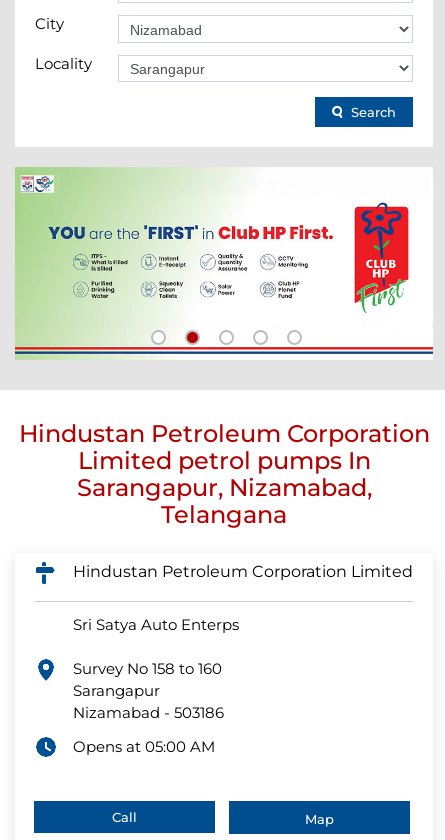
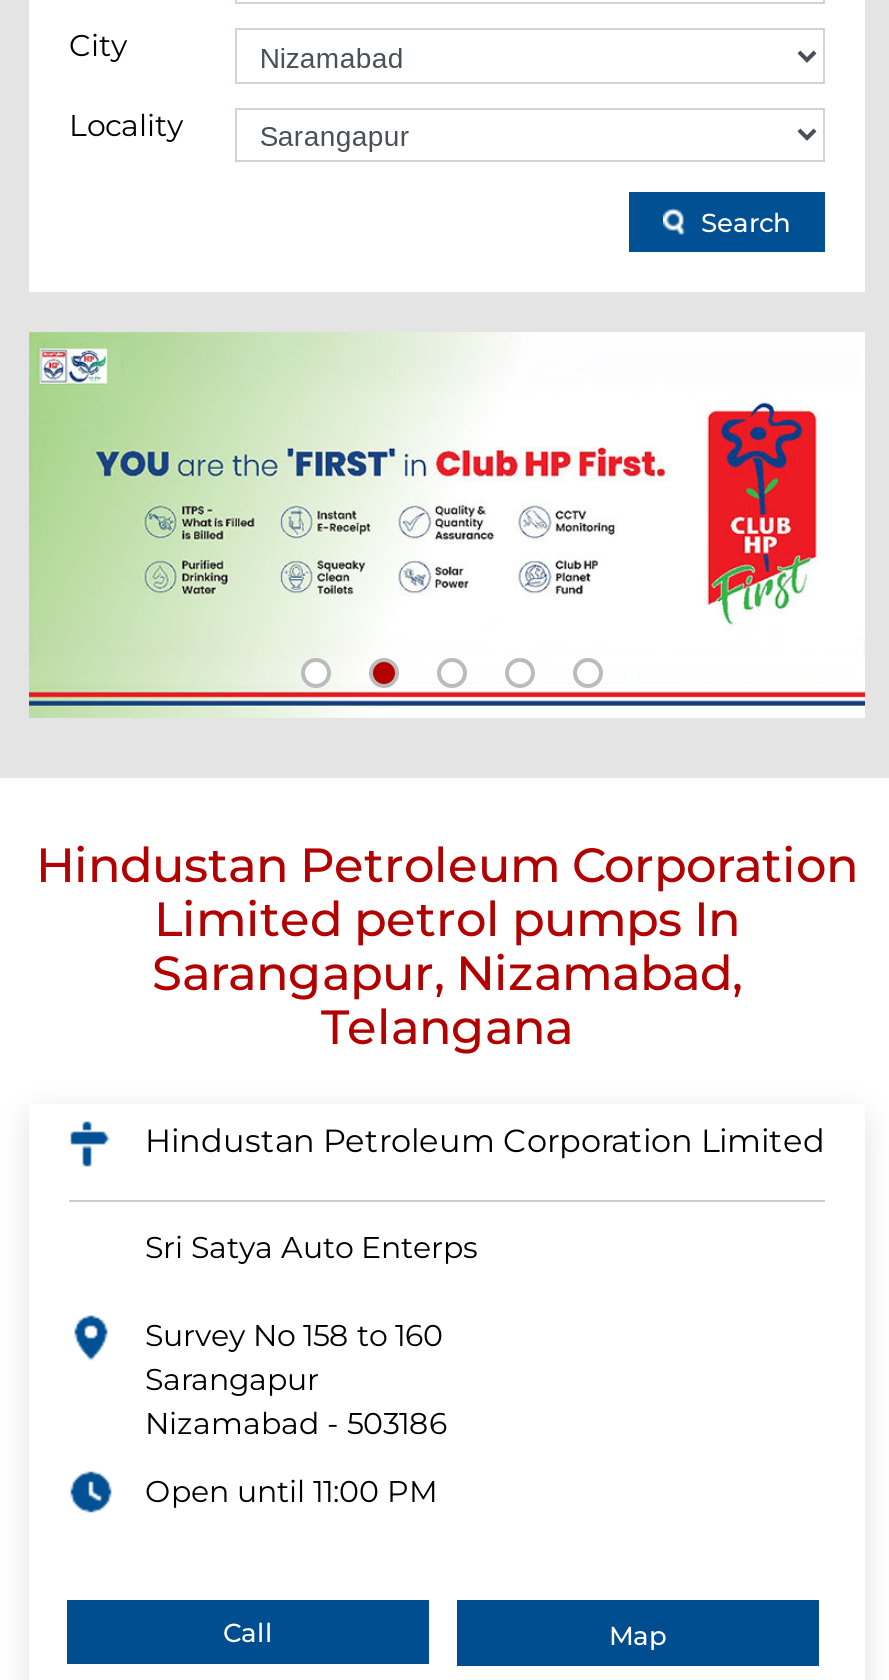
- Opens at 05:00 AM
+ Open until 11:00 PM
